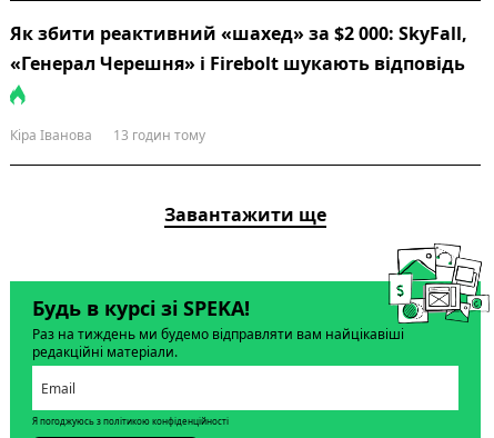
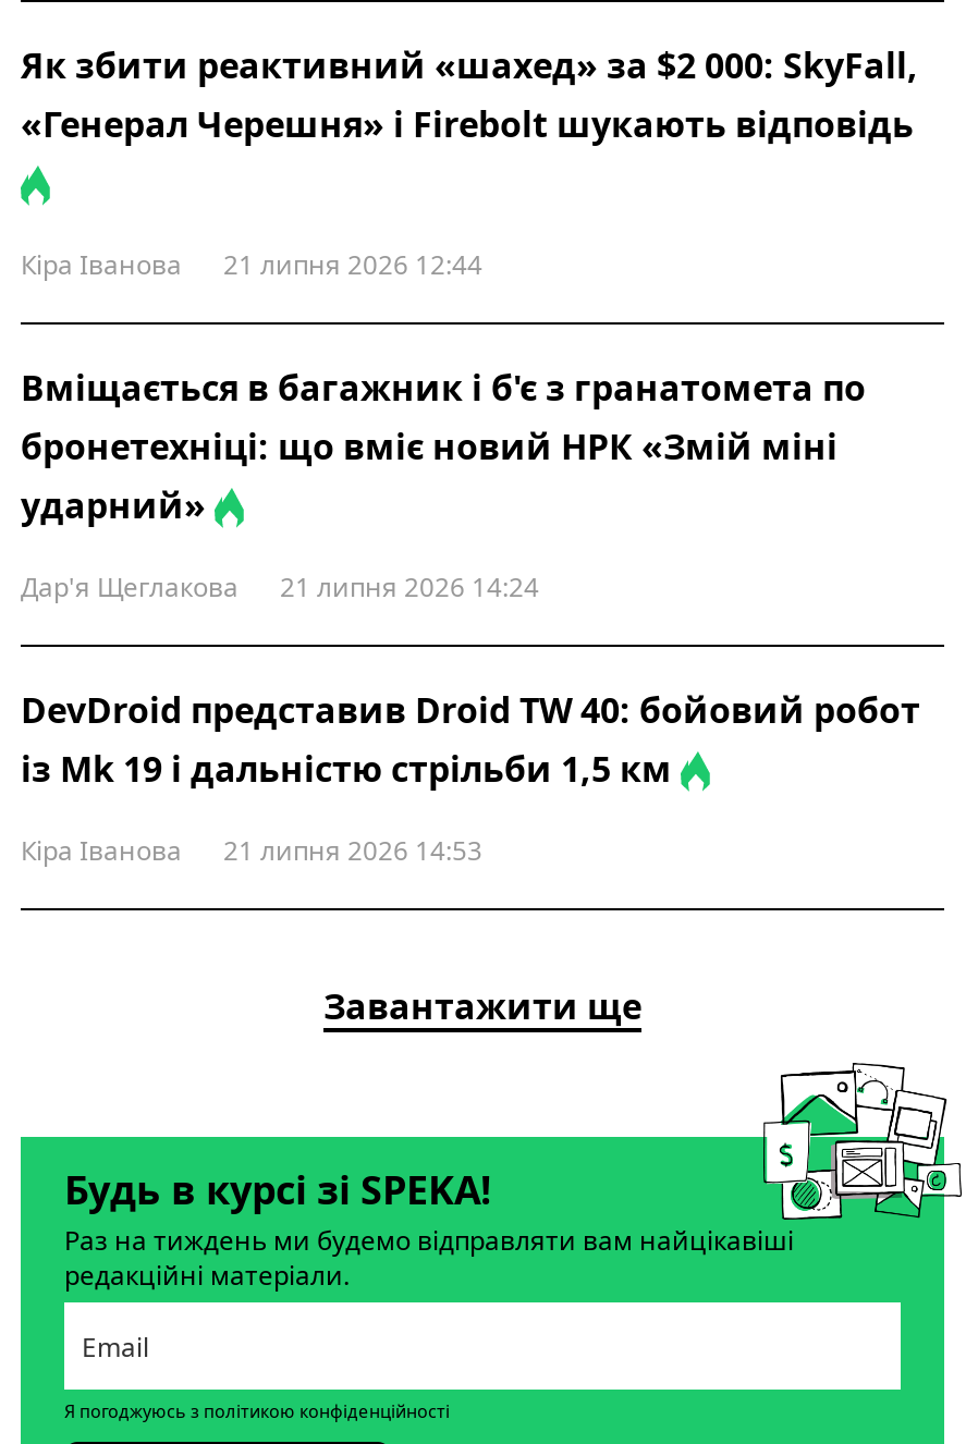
- 13 годин тому
+ 21 липня 2026 12:44
+ Вміщається в багажник і б'є з гранатомета по
+ бронетехніці: що вміє новий НРК «Змій міні
+ ударний»
+ Дар'я Щеглакова
+ 21 липня 2026 14:24
+ DevDroid представив Droid TW 40: бойовий робот
+ із Mk 19 і дальністю стрільби 1,5 км
+ Кіра Іванова
+ 21 липня 2026 14:53
